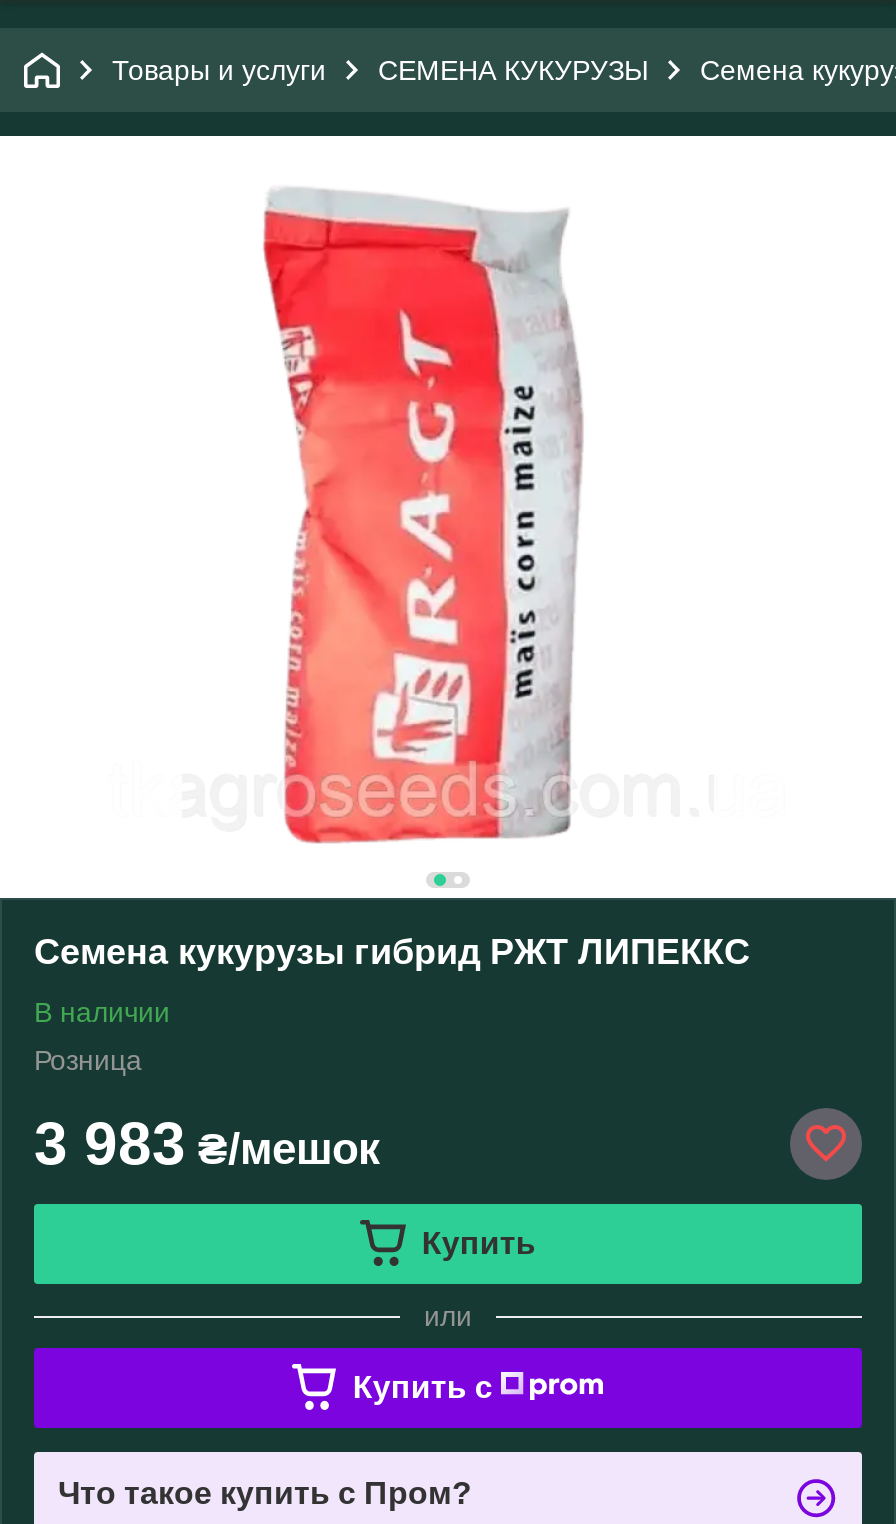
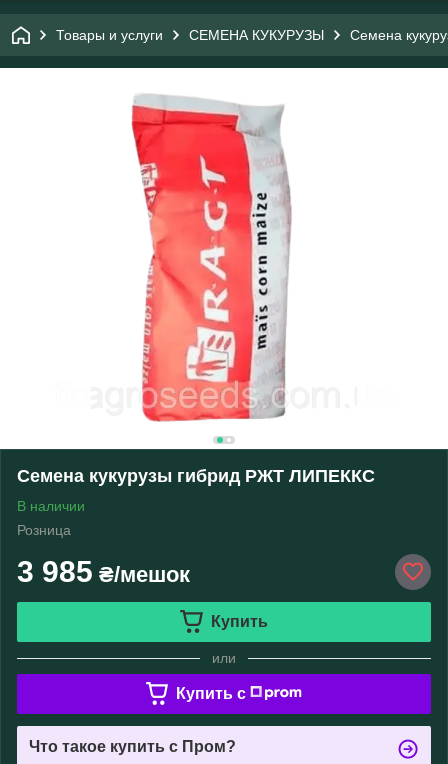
- 3 983 ₴/мешок
+ 3 985 ₴/мешок
